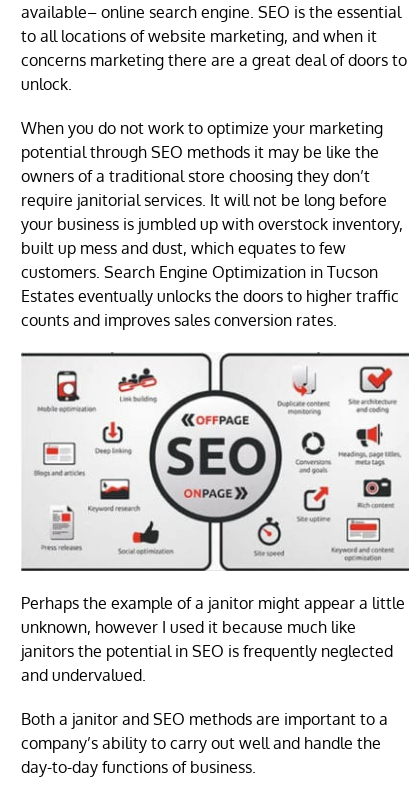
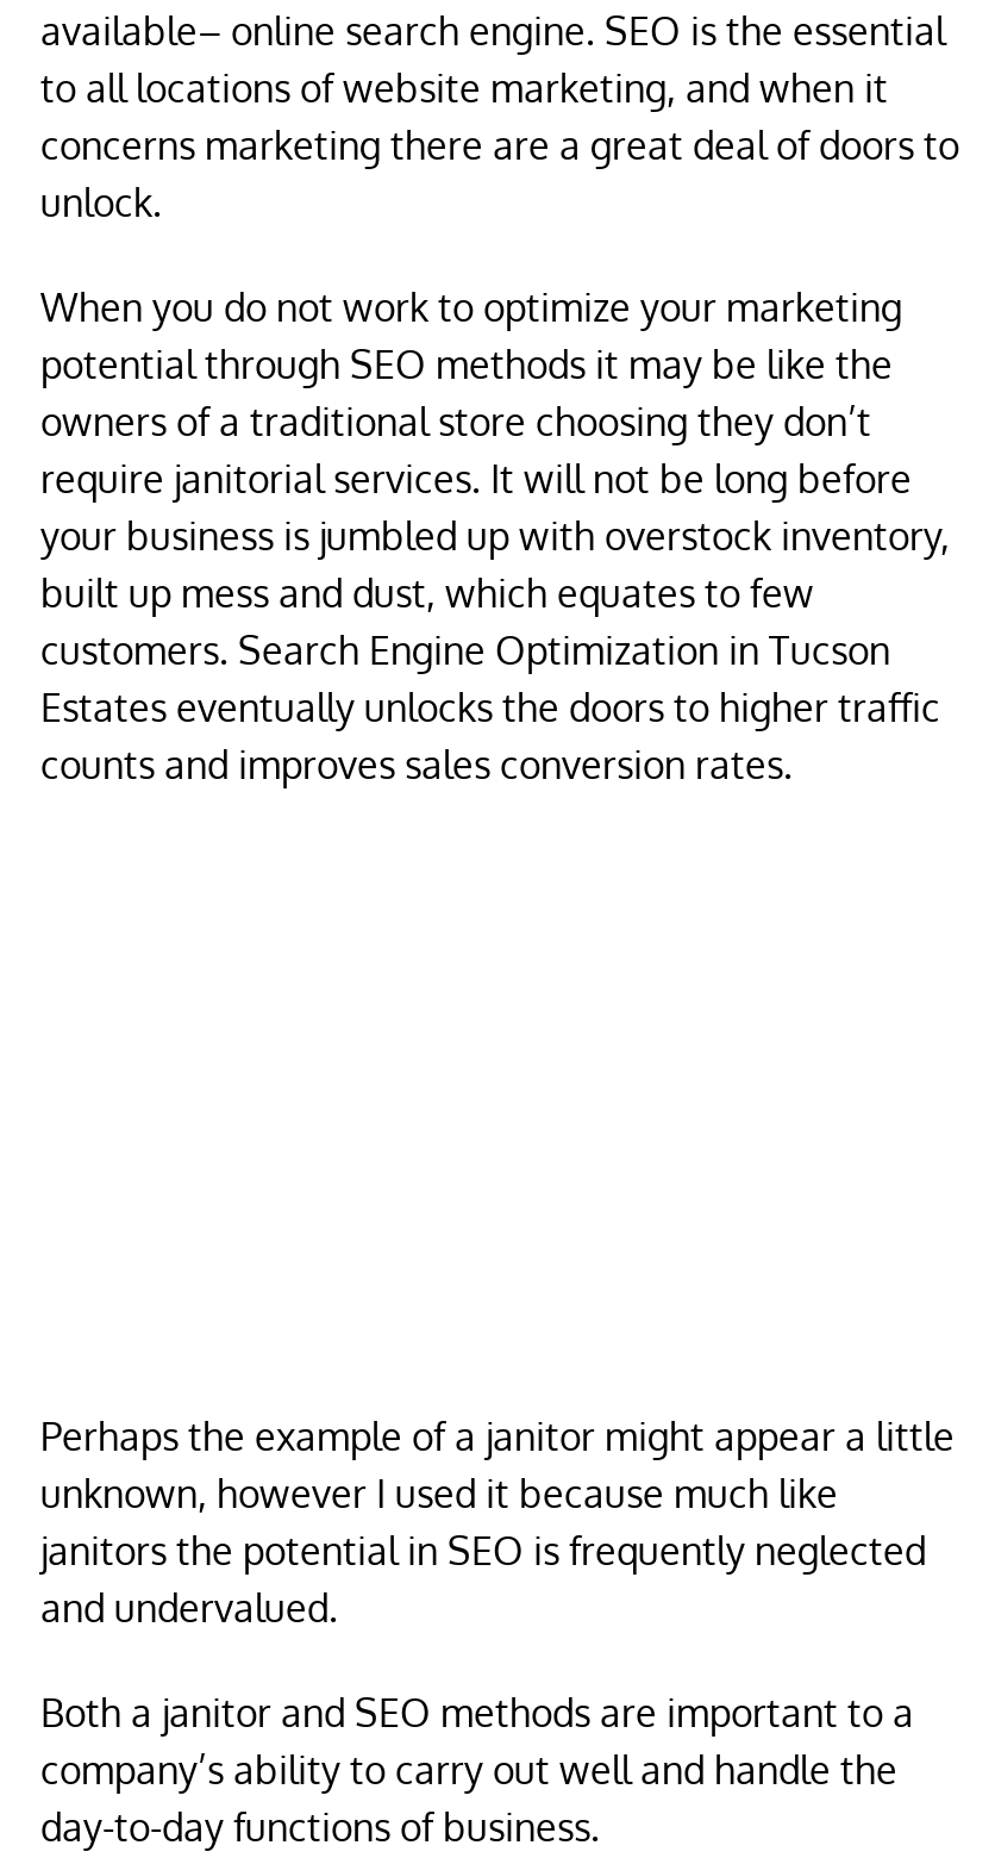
- [image]
